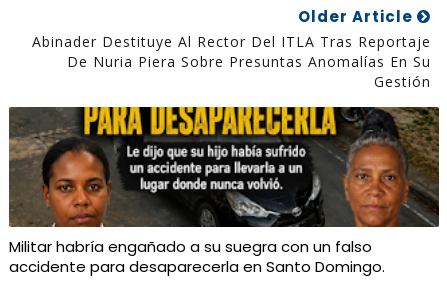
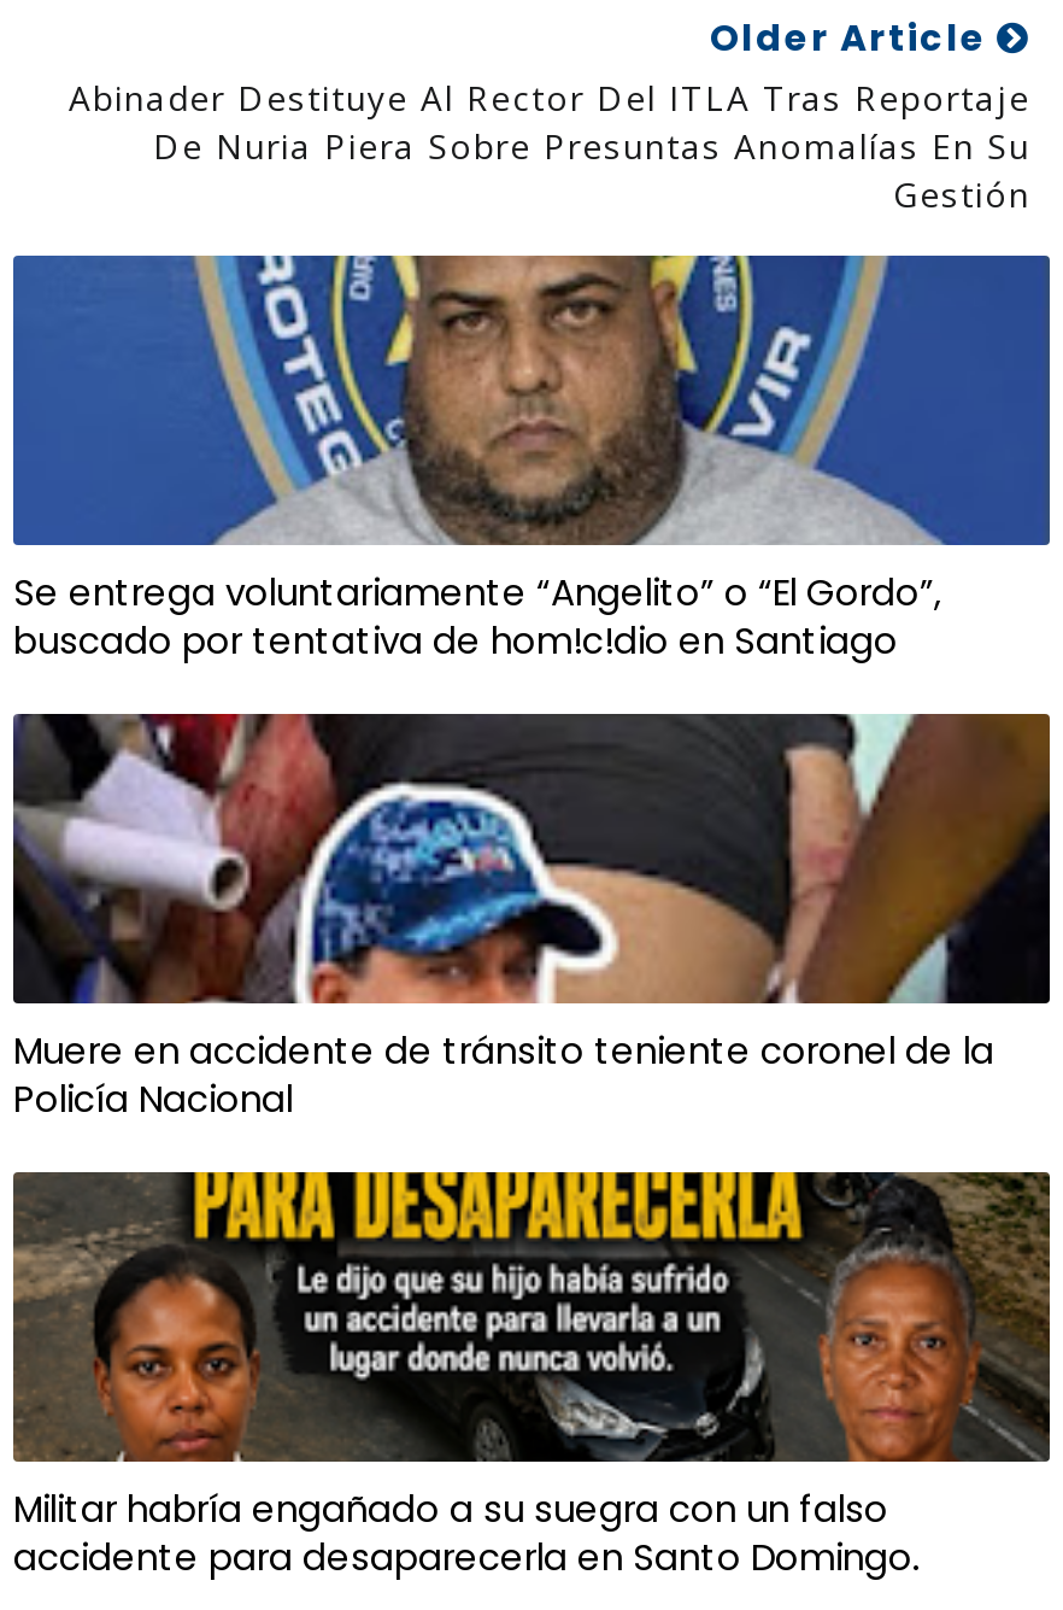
+ [image]
+ Se entrega voluntariamente “Angelito” o “El Gordo”,
+ buscado por tentativa de hom!c!dio en Santiago

+ [image]
+ Muere en accidente de tránsito teniente coronel de la
+ Policía Nacional
